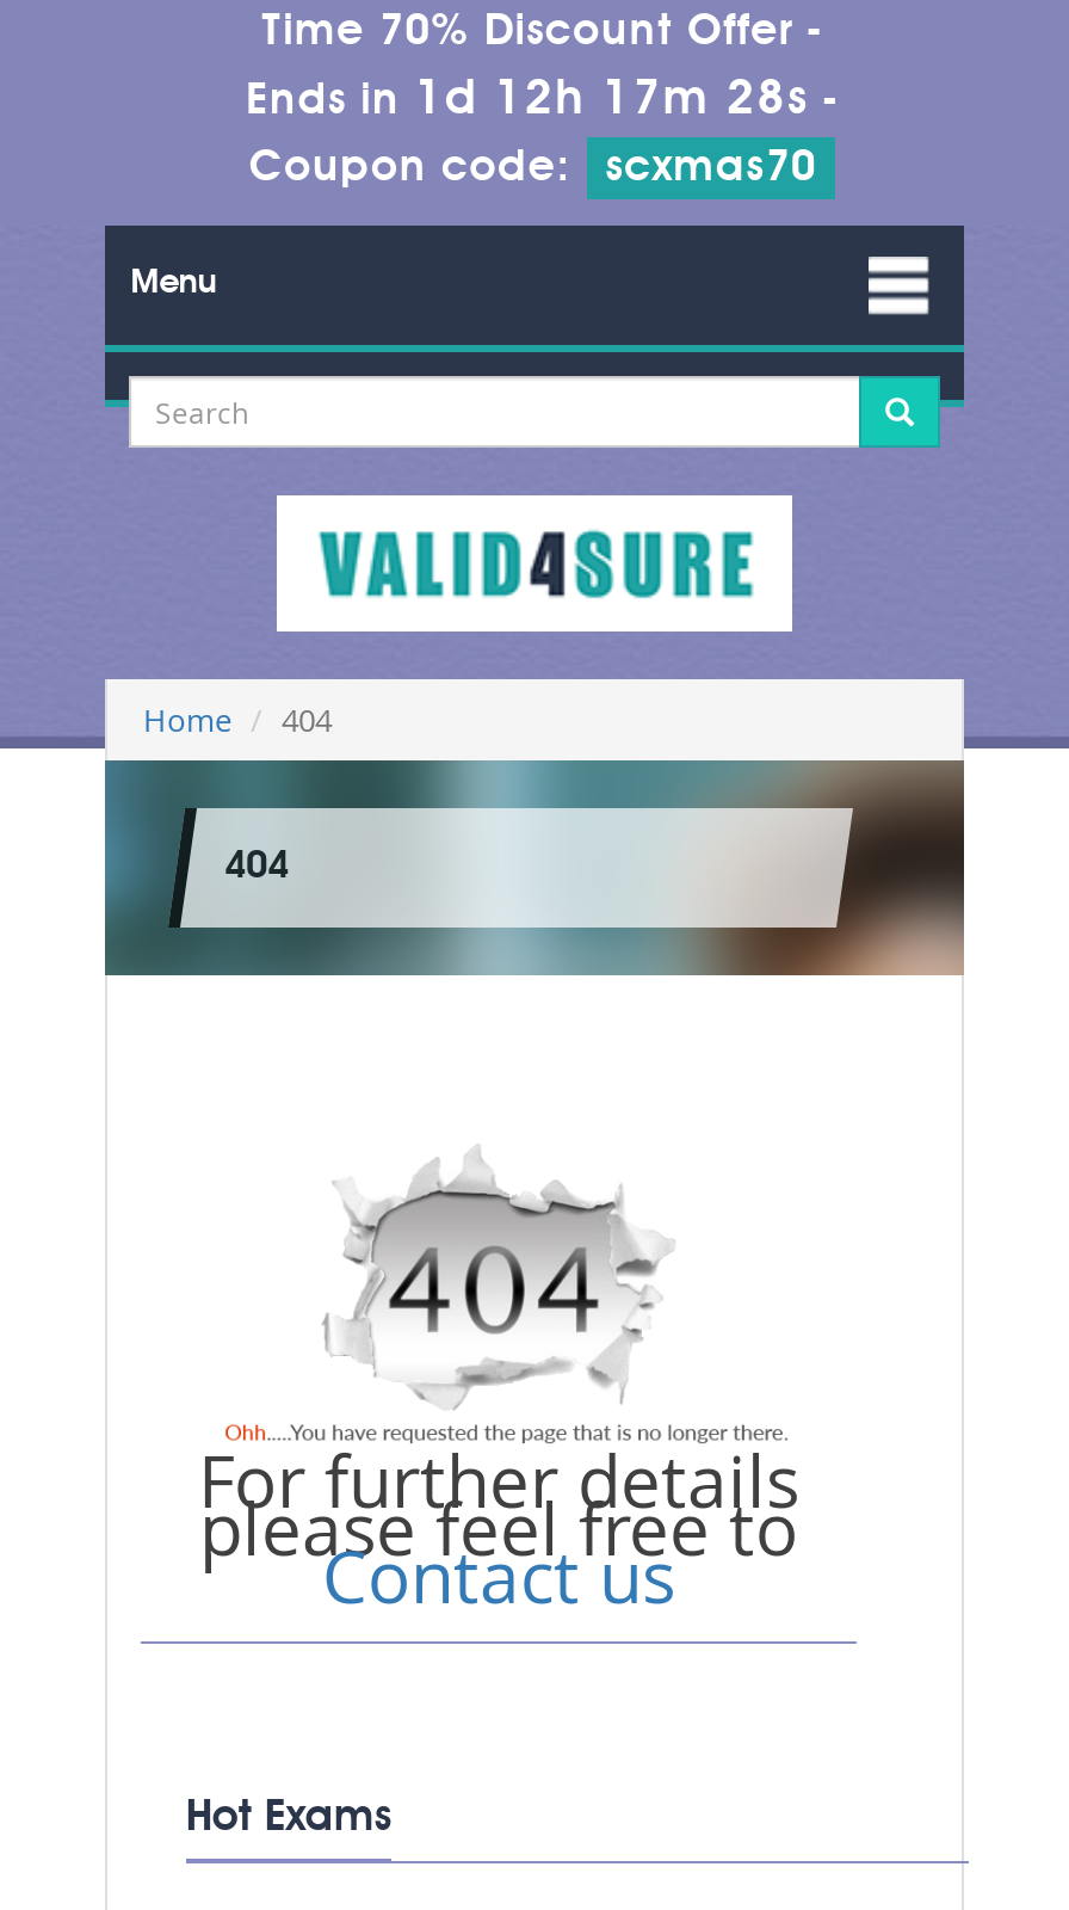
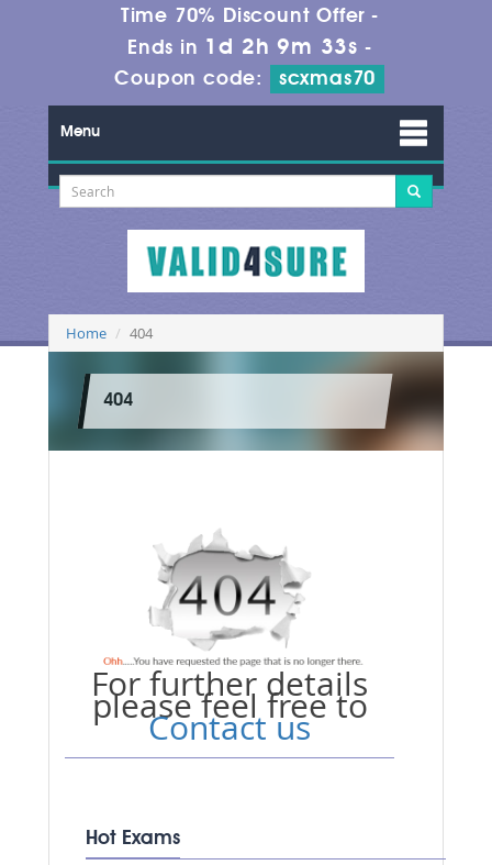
- Ends in 1d 12h 17m 28s -
+ Ends in 1d 2h 9m 33s -
